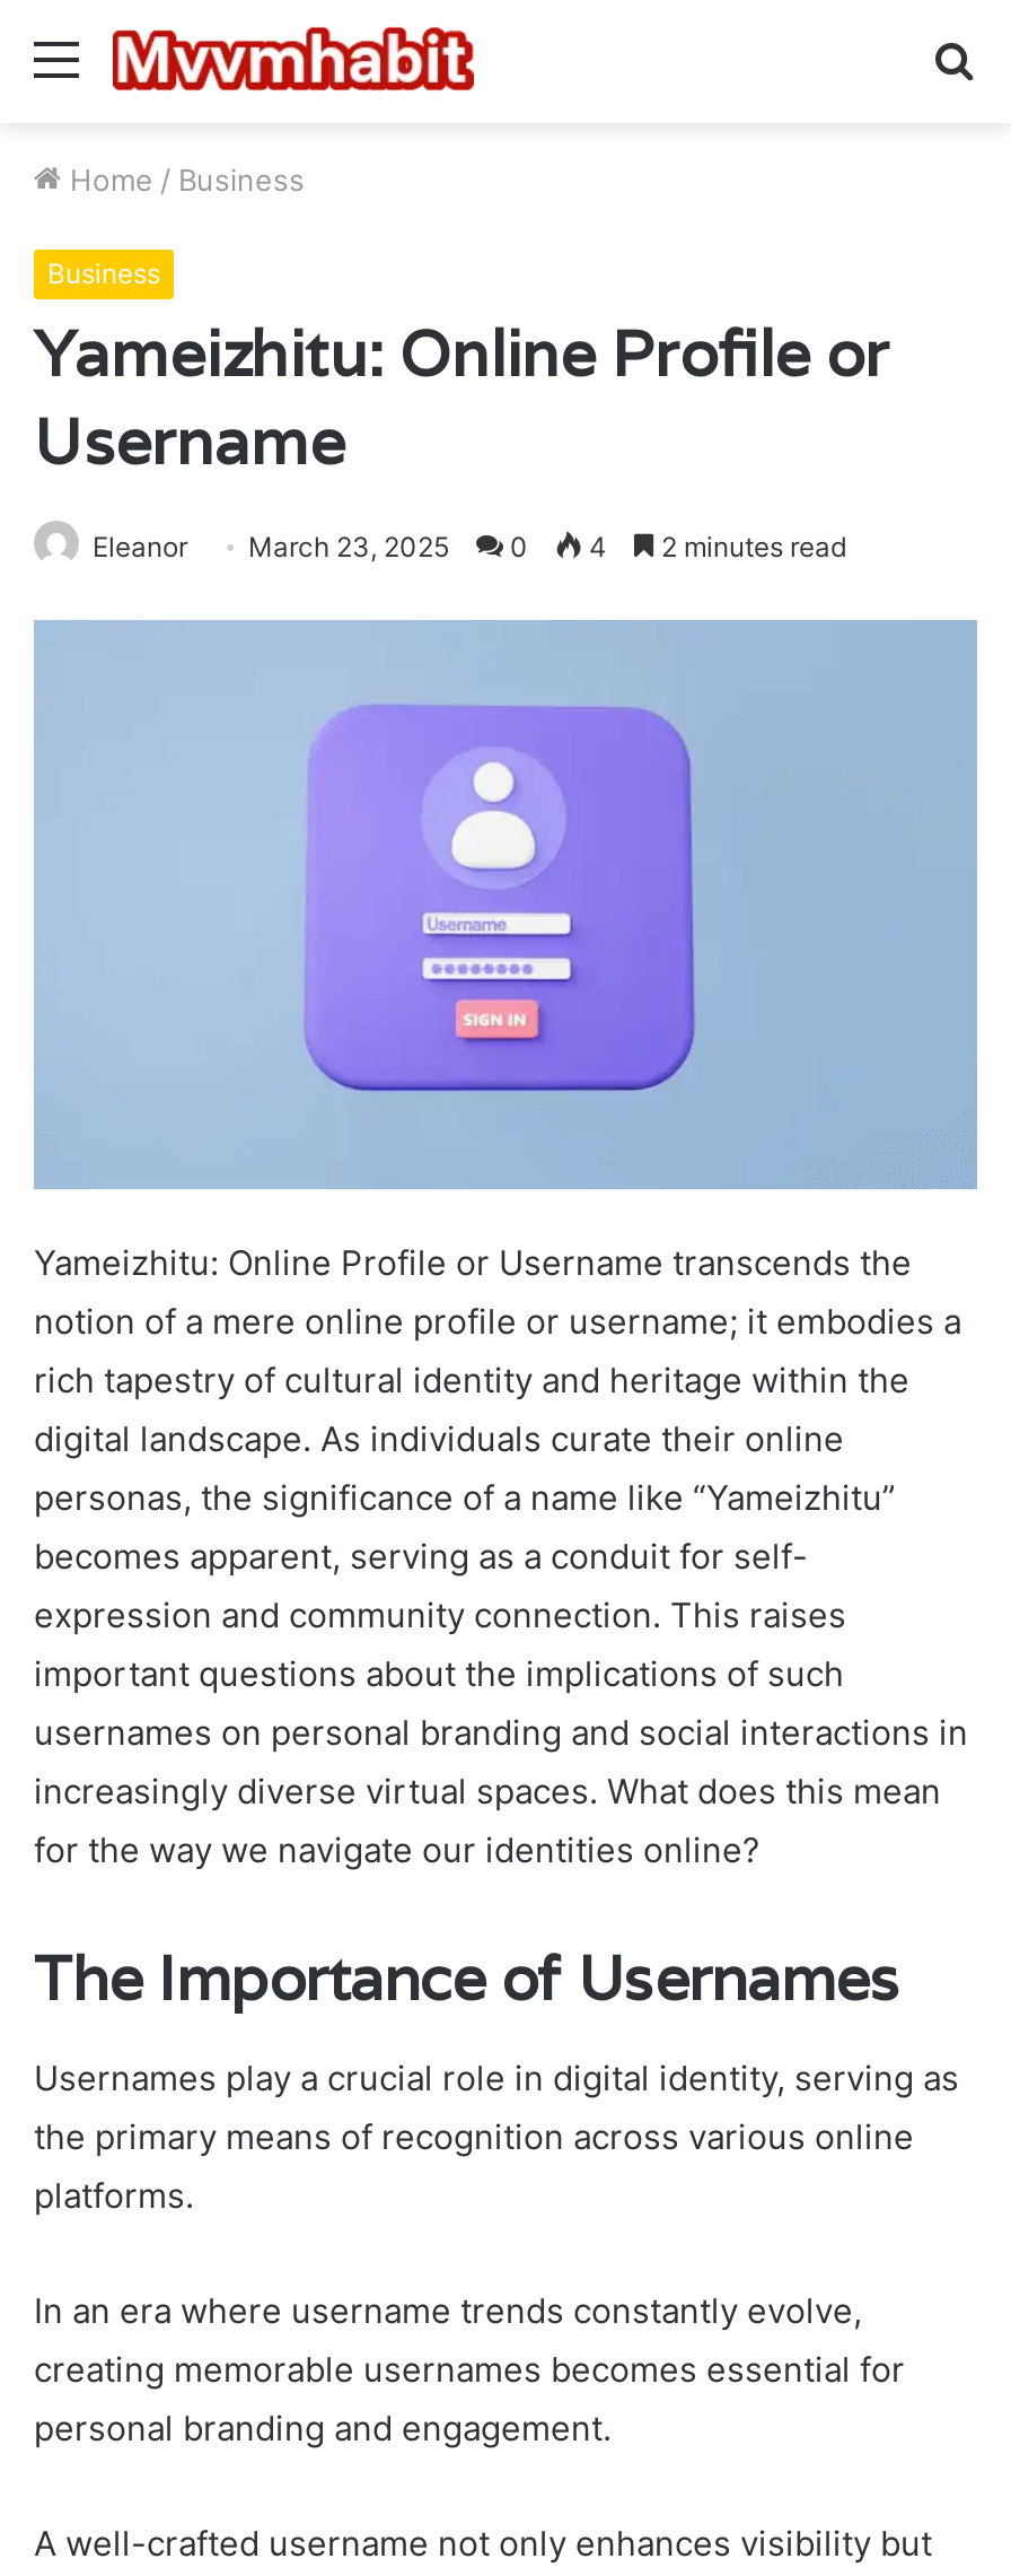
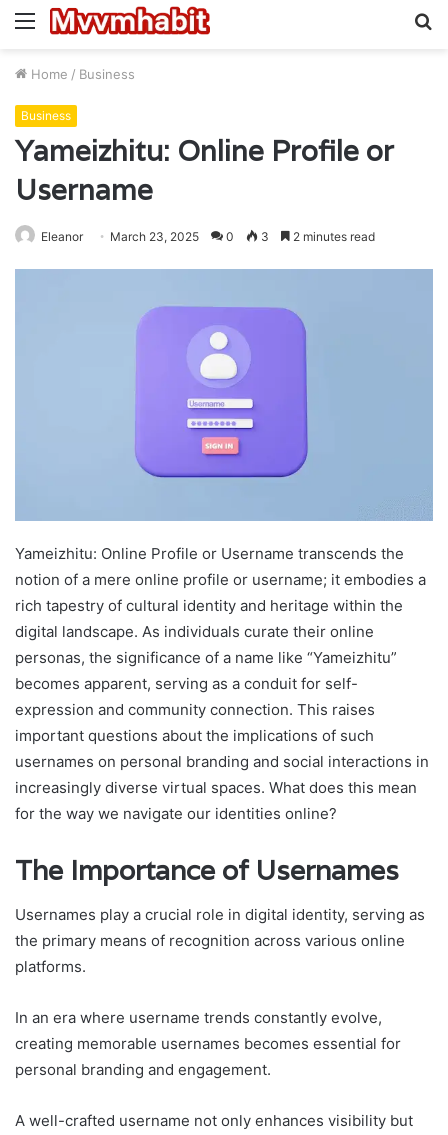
- Eleanor March 23, 2025 0 4 2 minutes read
+ Eleanor March 23, 2025 0 3 2 minutes read
